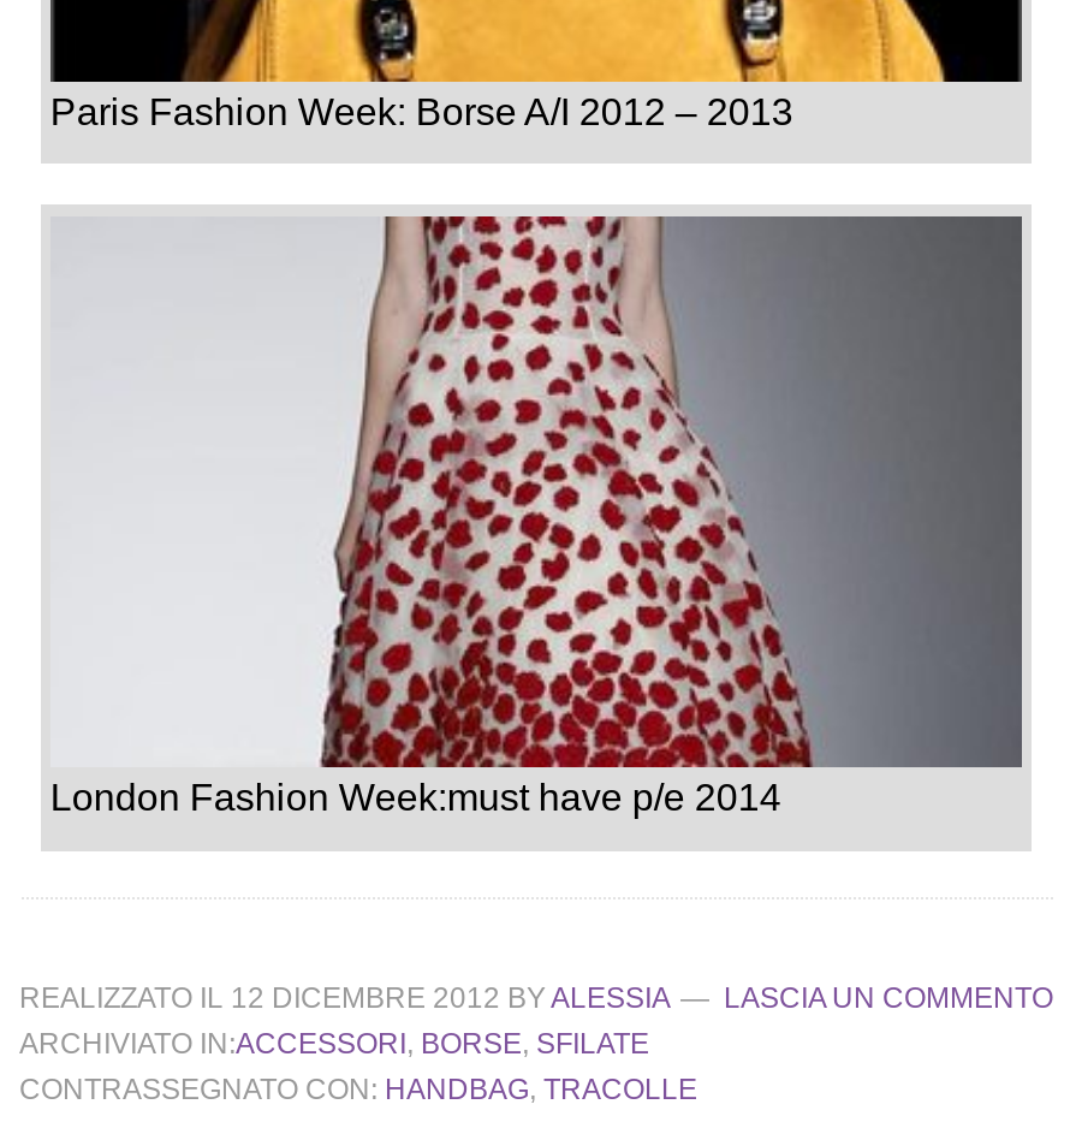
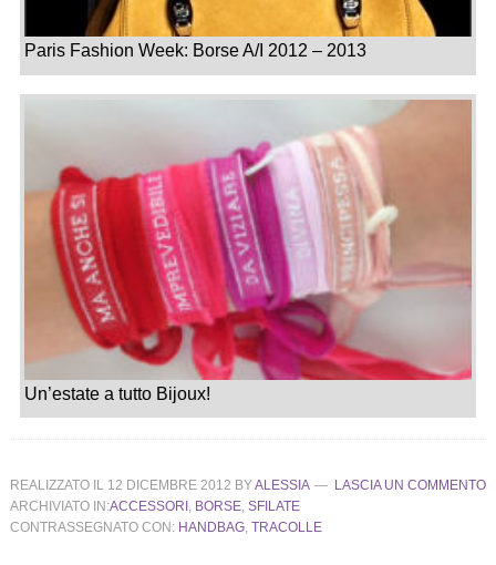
- [image]
- London Fashion Week:must have p/e 2014
+ [image]
+ Un’estate a tutto Bijoux!
